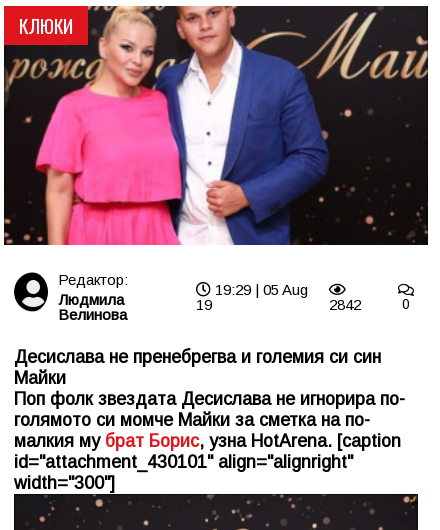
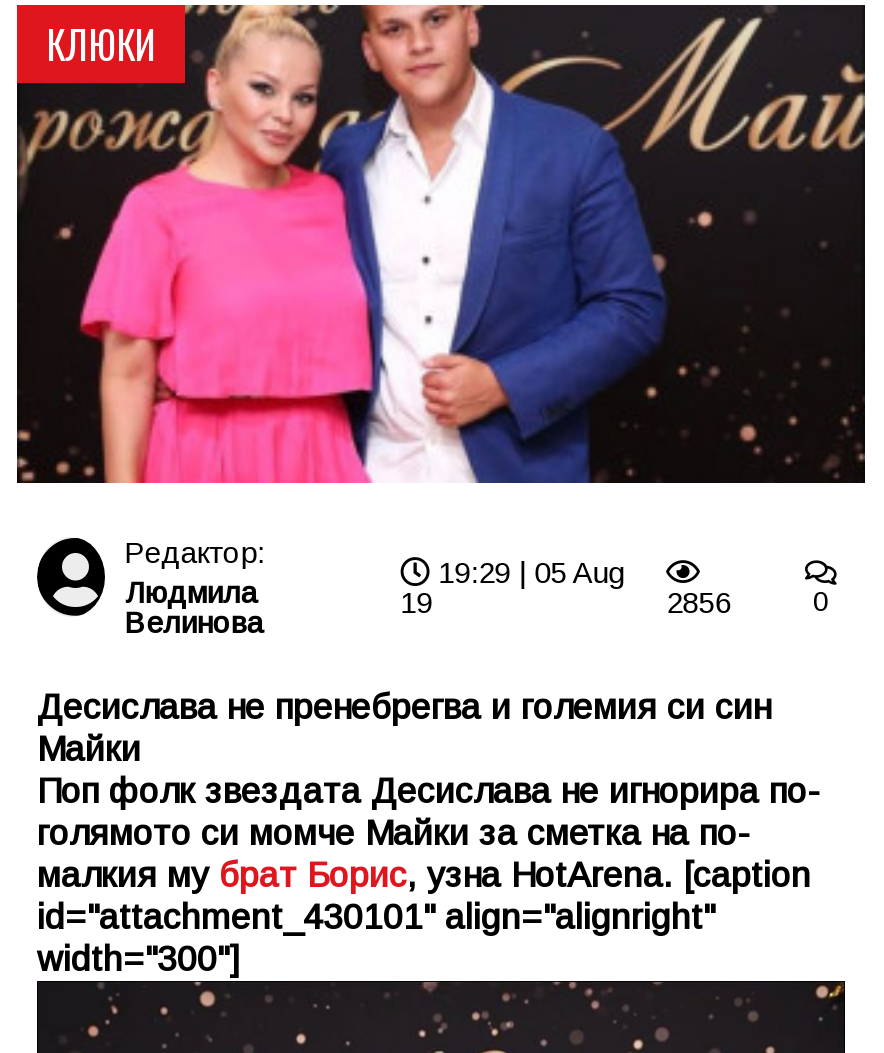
- 2842
+ 2856
